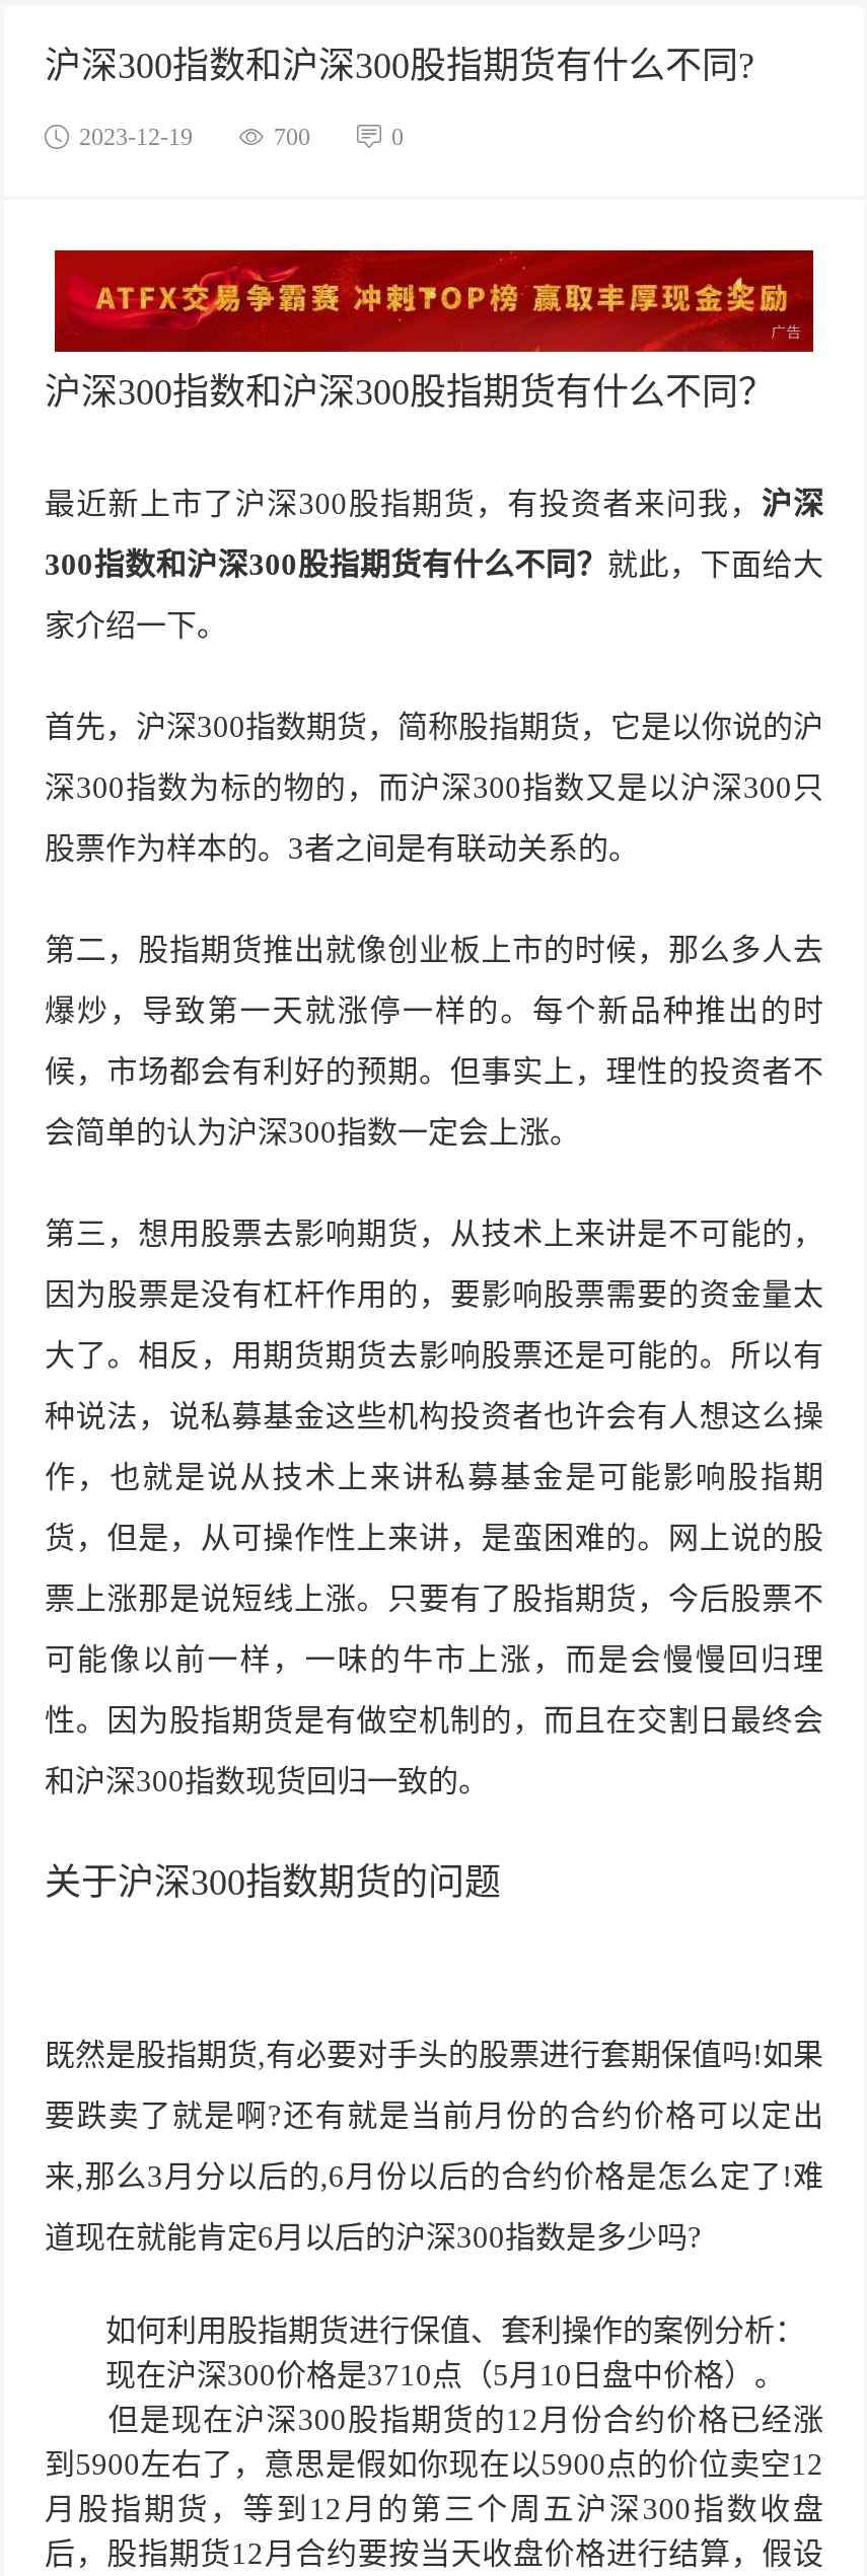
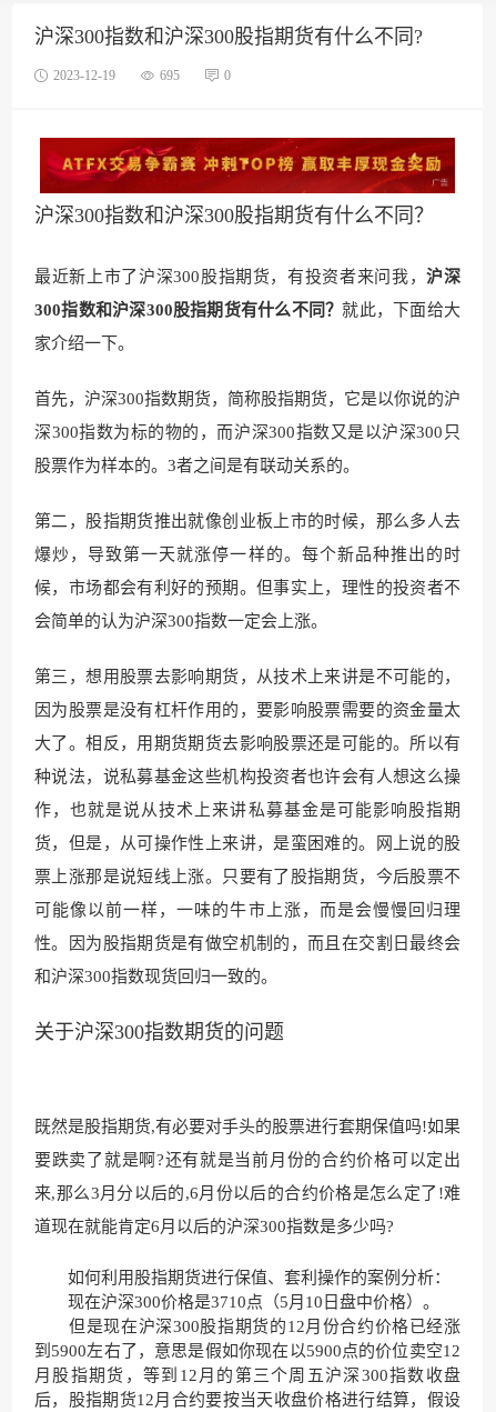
- 700
+ 695
